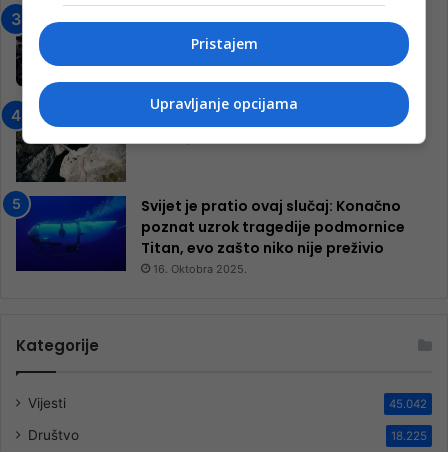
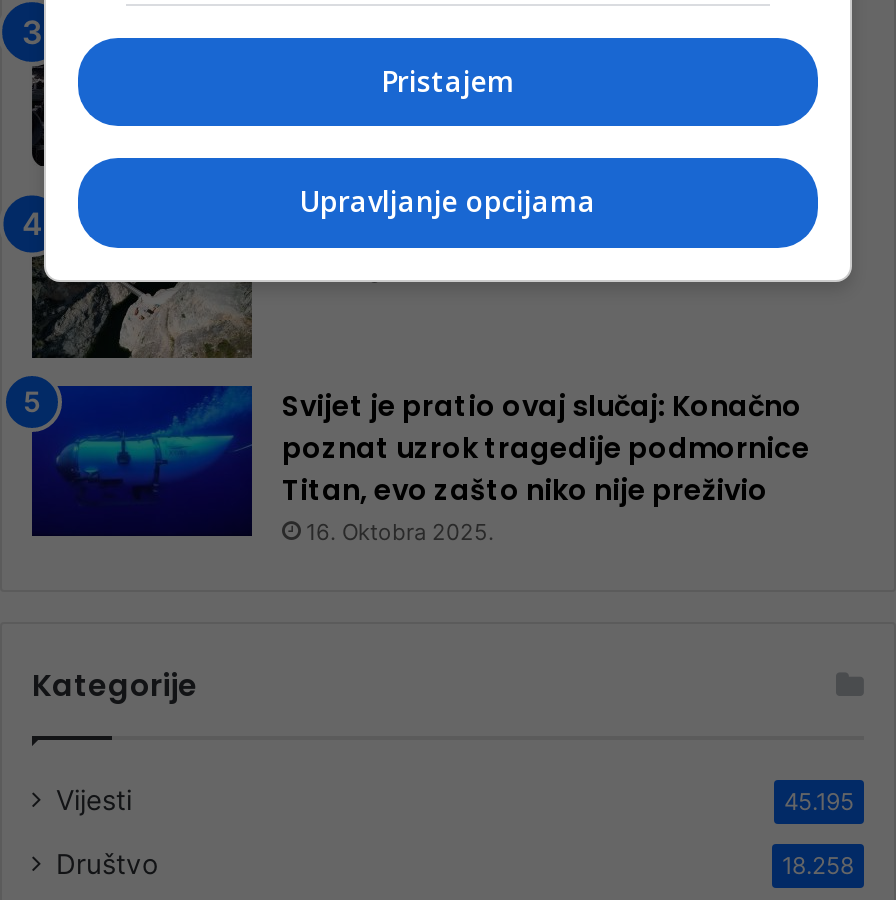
- 45.042
+ 45.195

- 18.225
+ 18.258
